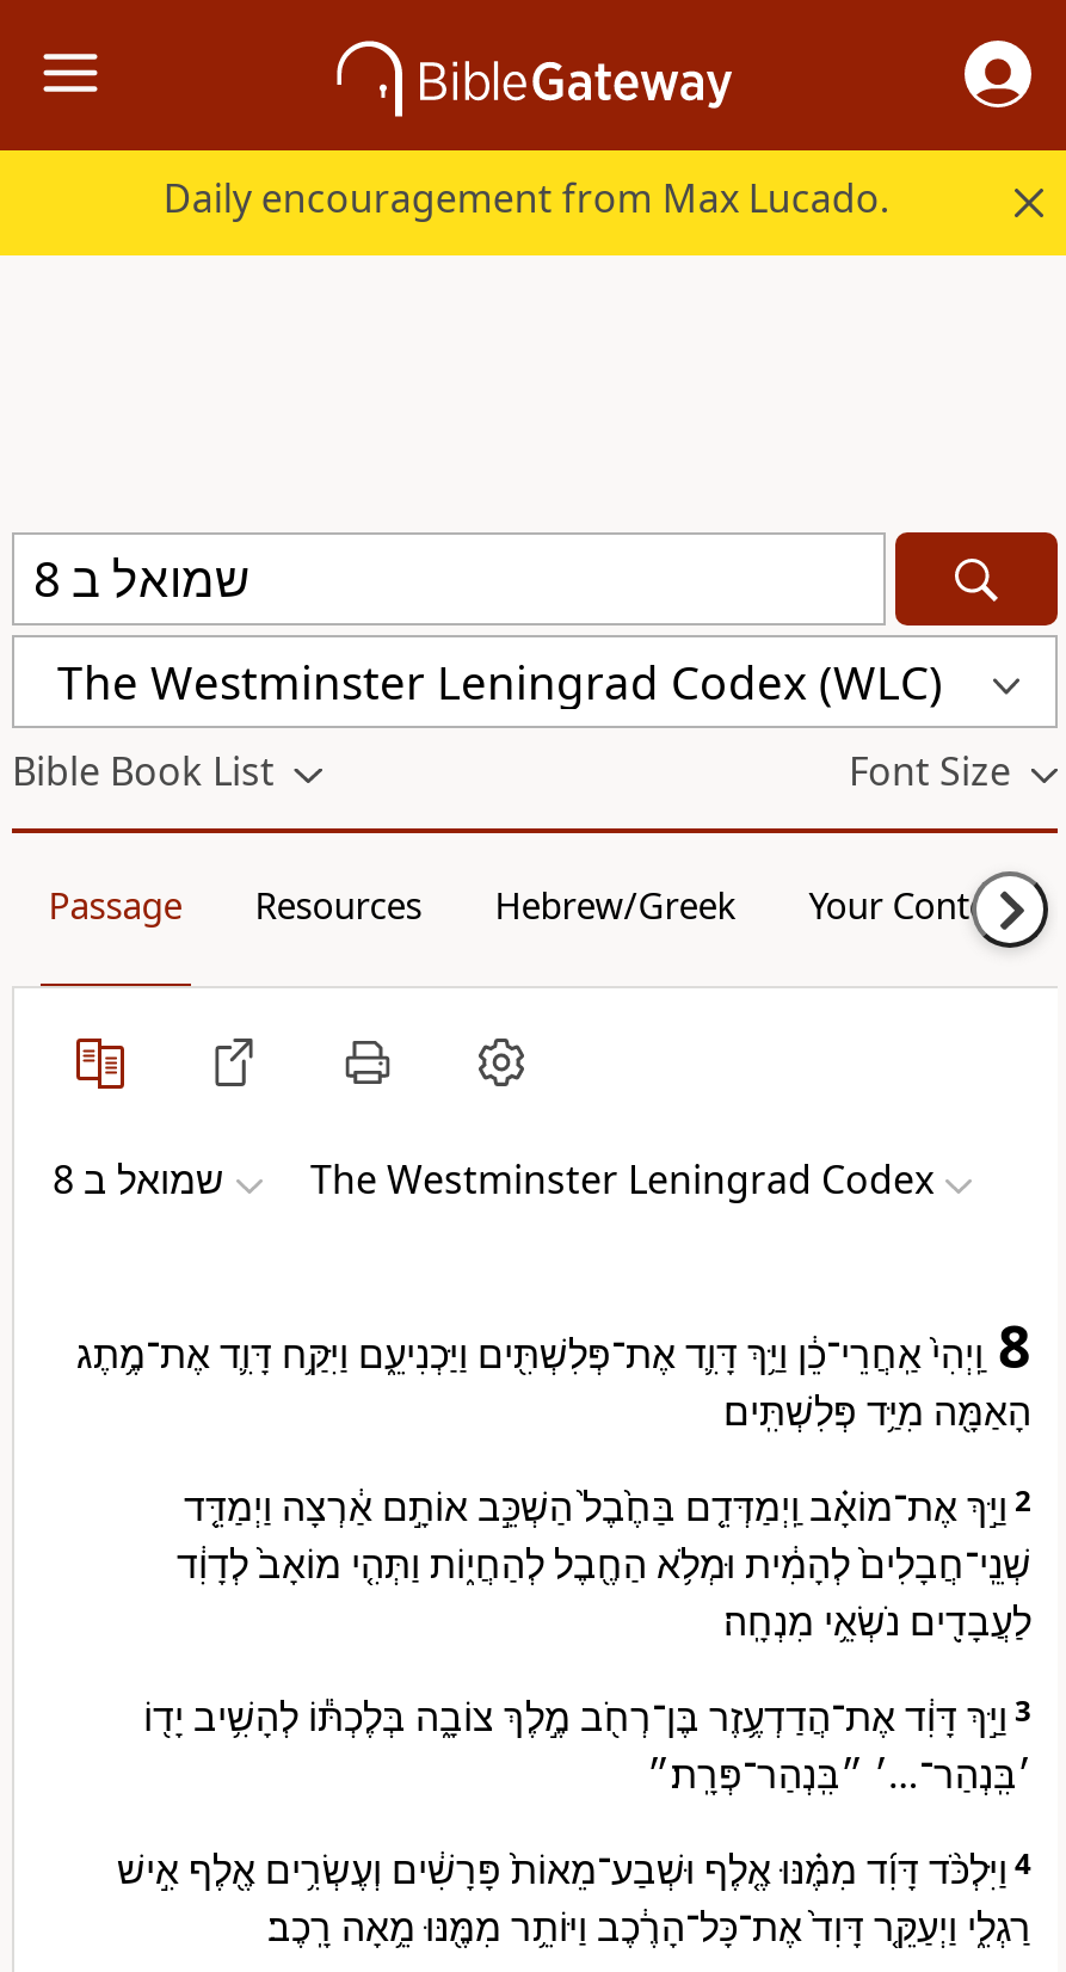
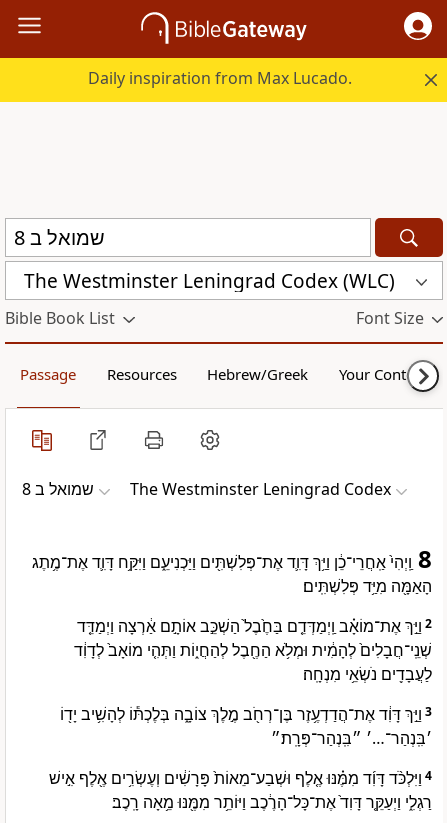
- Daily encouragement from Max Lucado.
+ Daily inspiration from Max Lucado.
